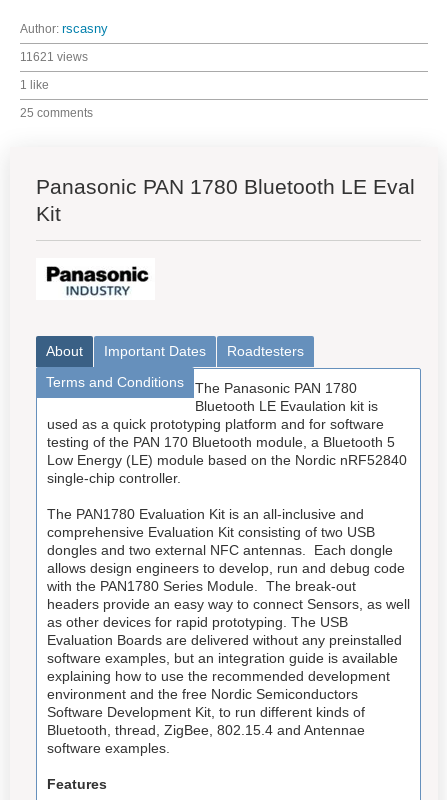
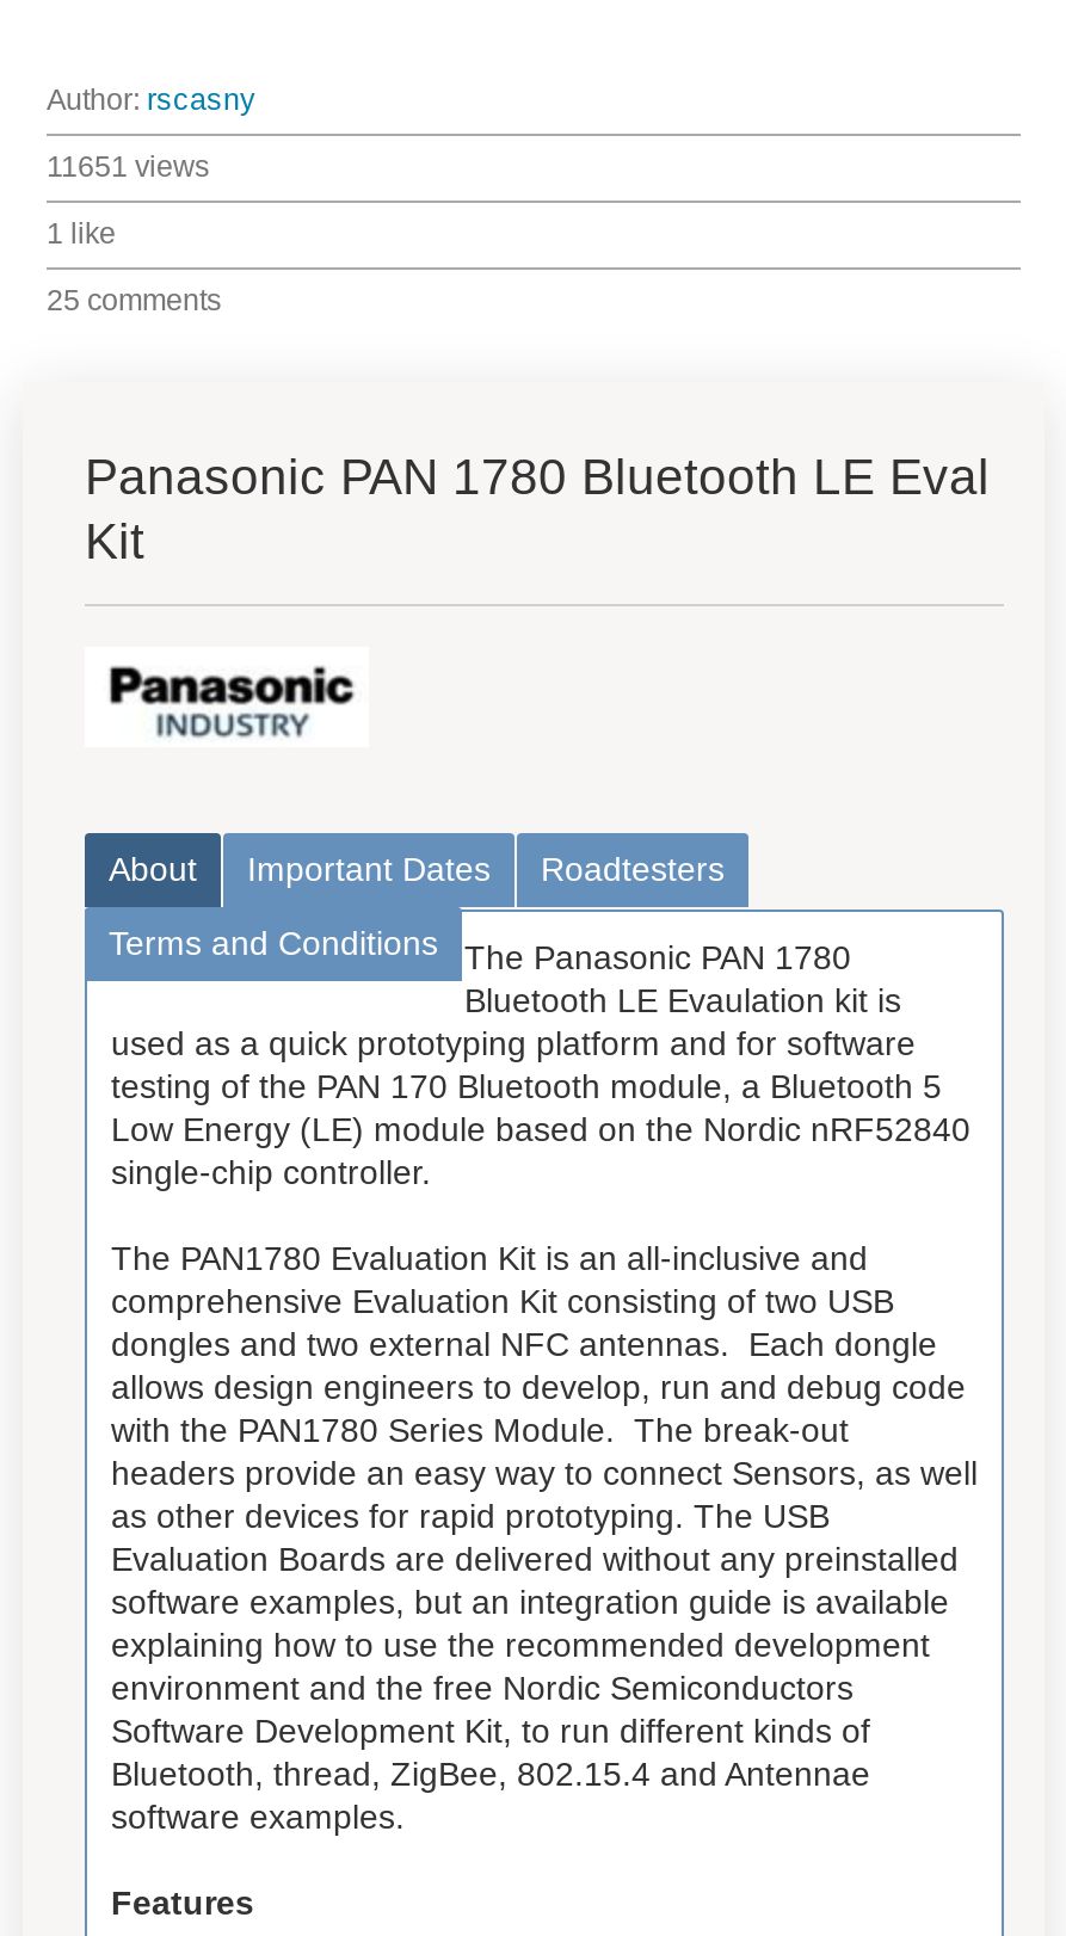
- 11621 views
+ 11651 views
